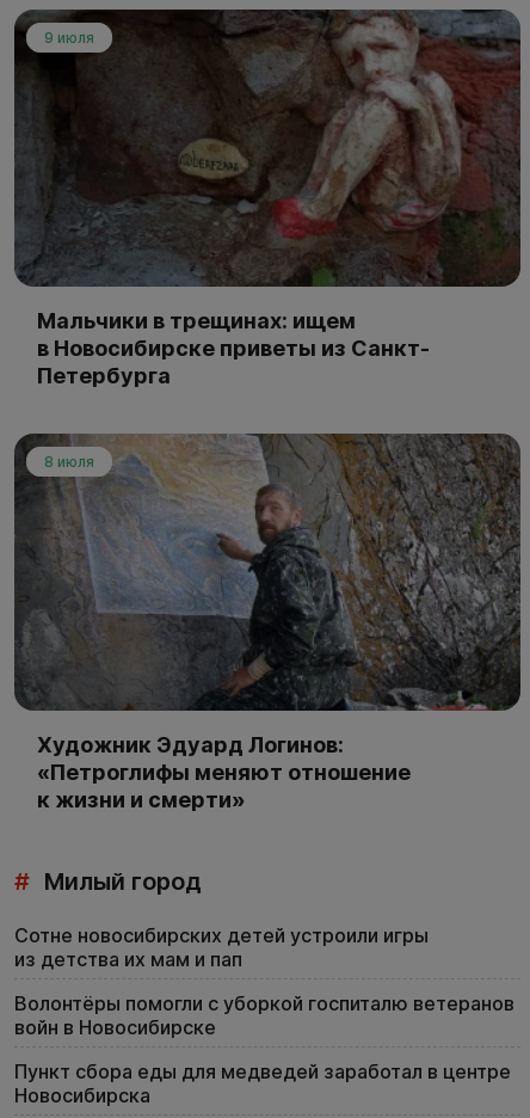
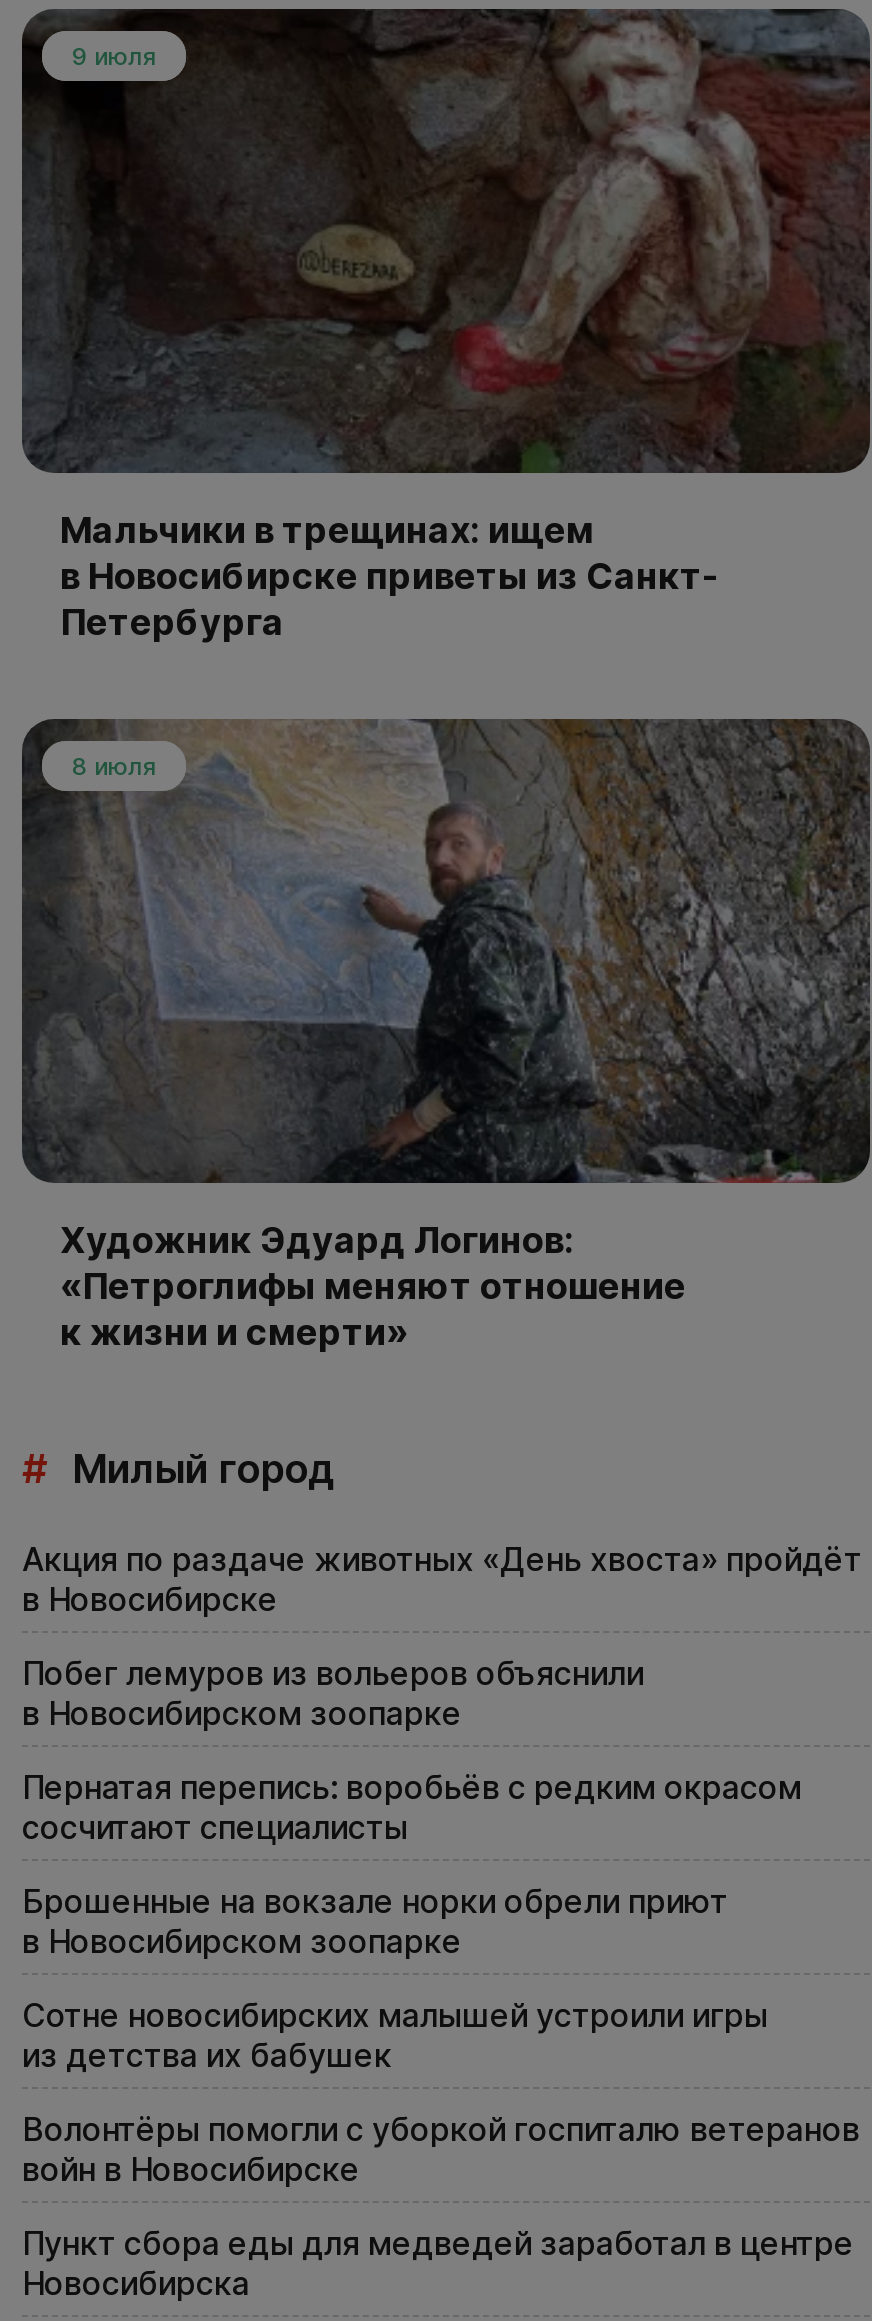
- Сотне новосибирских детей устроили игры
- из детства их мам и пап
+ Акция по раздаче животных «День хвоста» пройдёт
+ в Новосибирске
+ Побег лемуров из вольеров объяснили
+ в Новосибирском зоопарке
+ Пернатая перепись: воробьёв с редким окрасом
+ сосчитают специалисты
+ Брошенные на вокзале норки обрели приют
+ в Новосибирском зоопарке
+ Сотне новосибирских малышей устроили игры
+ из детства их бабушек
